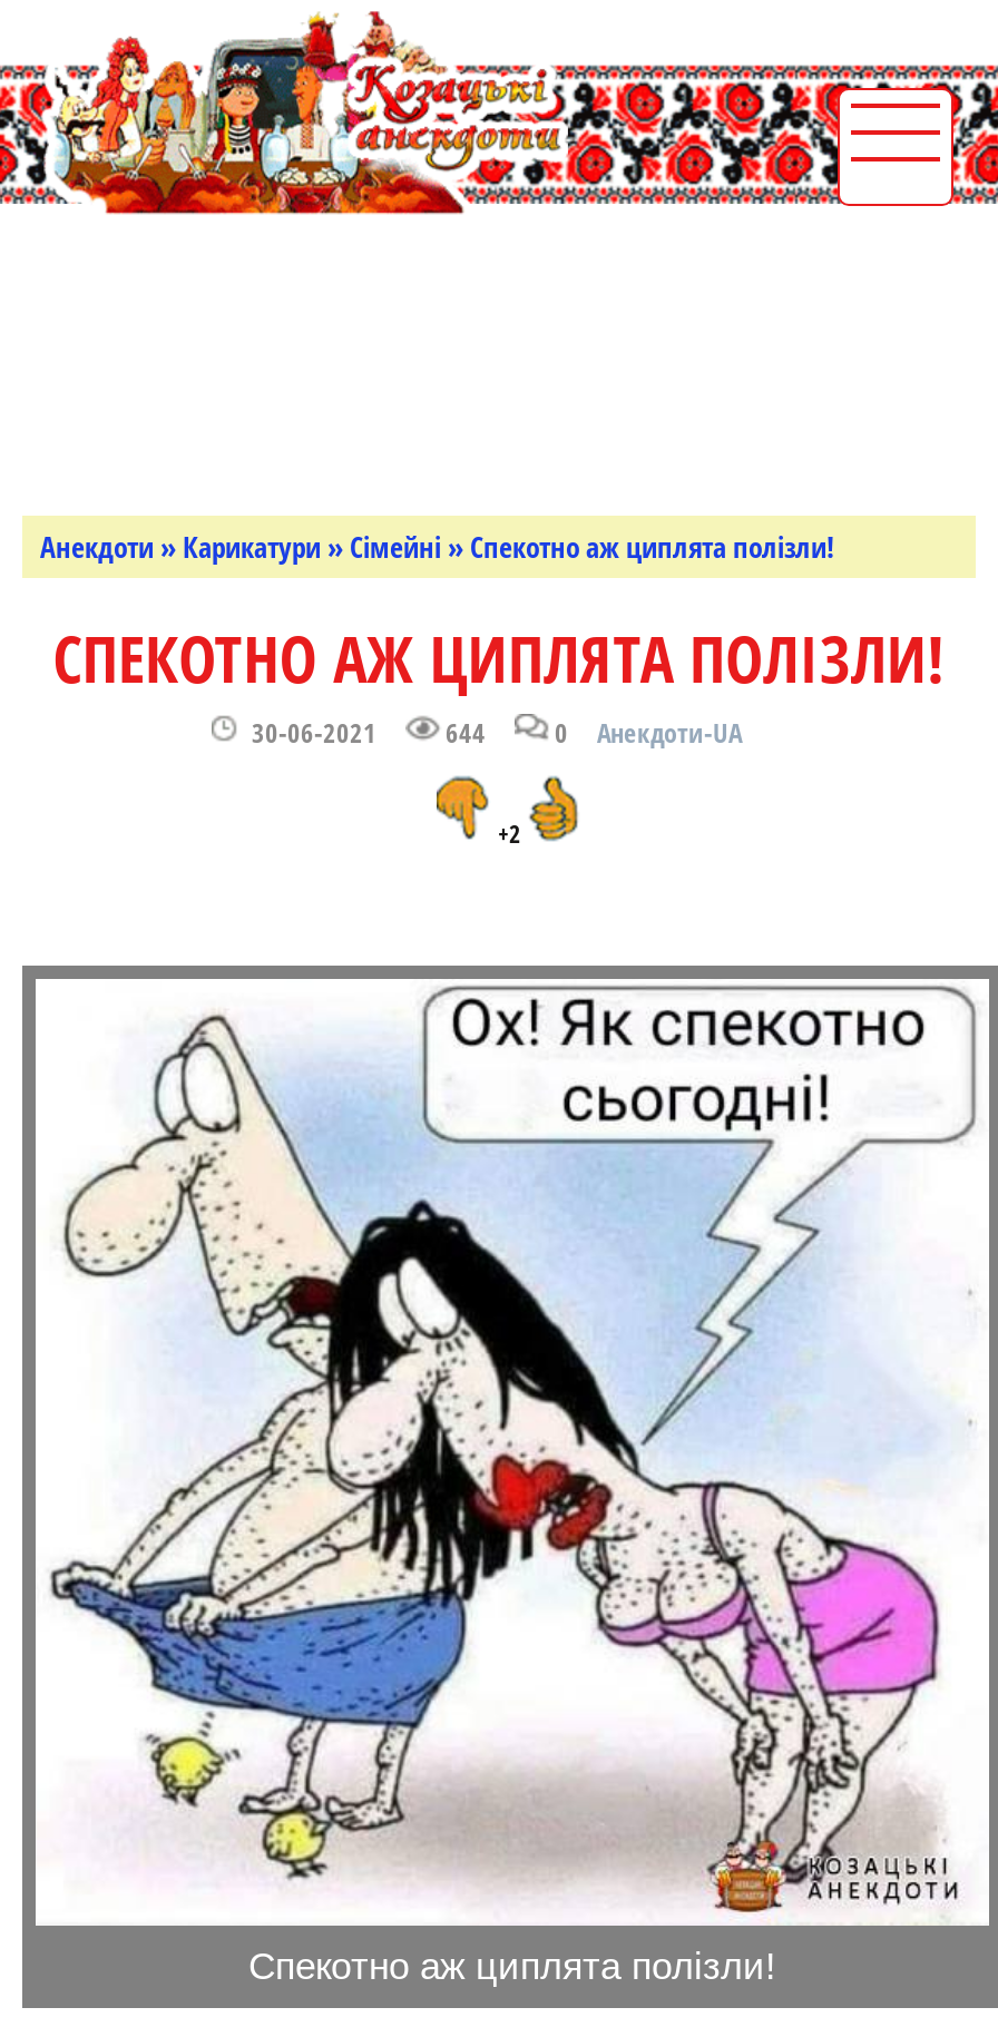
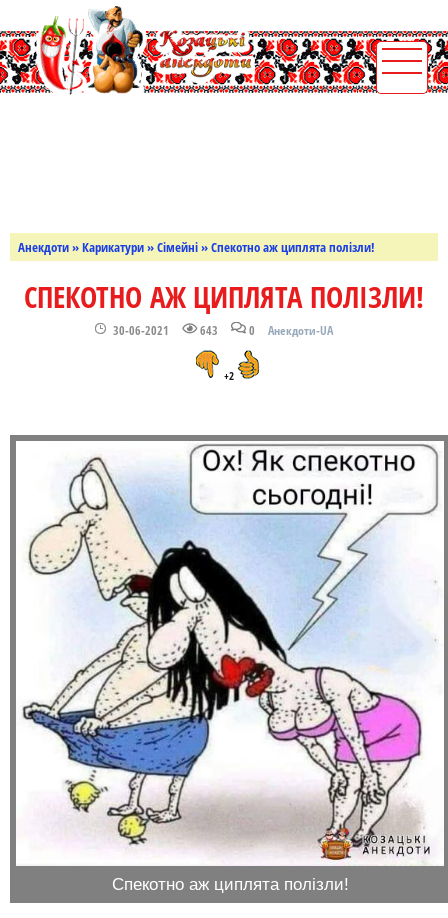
- [image]
+ [image]

- 644
+ 643
